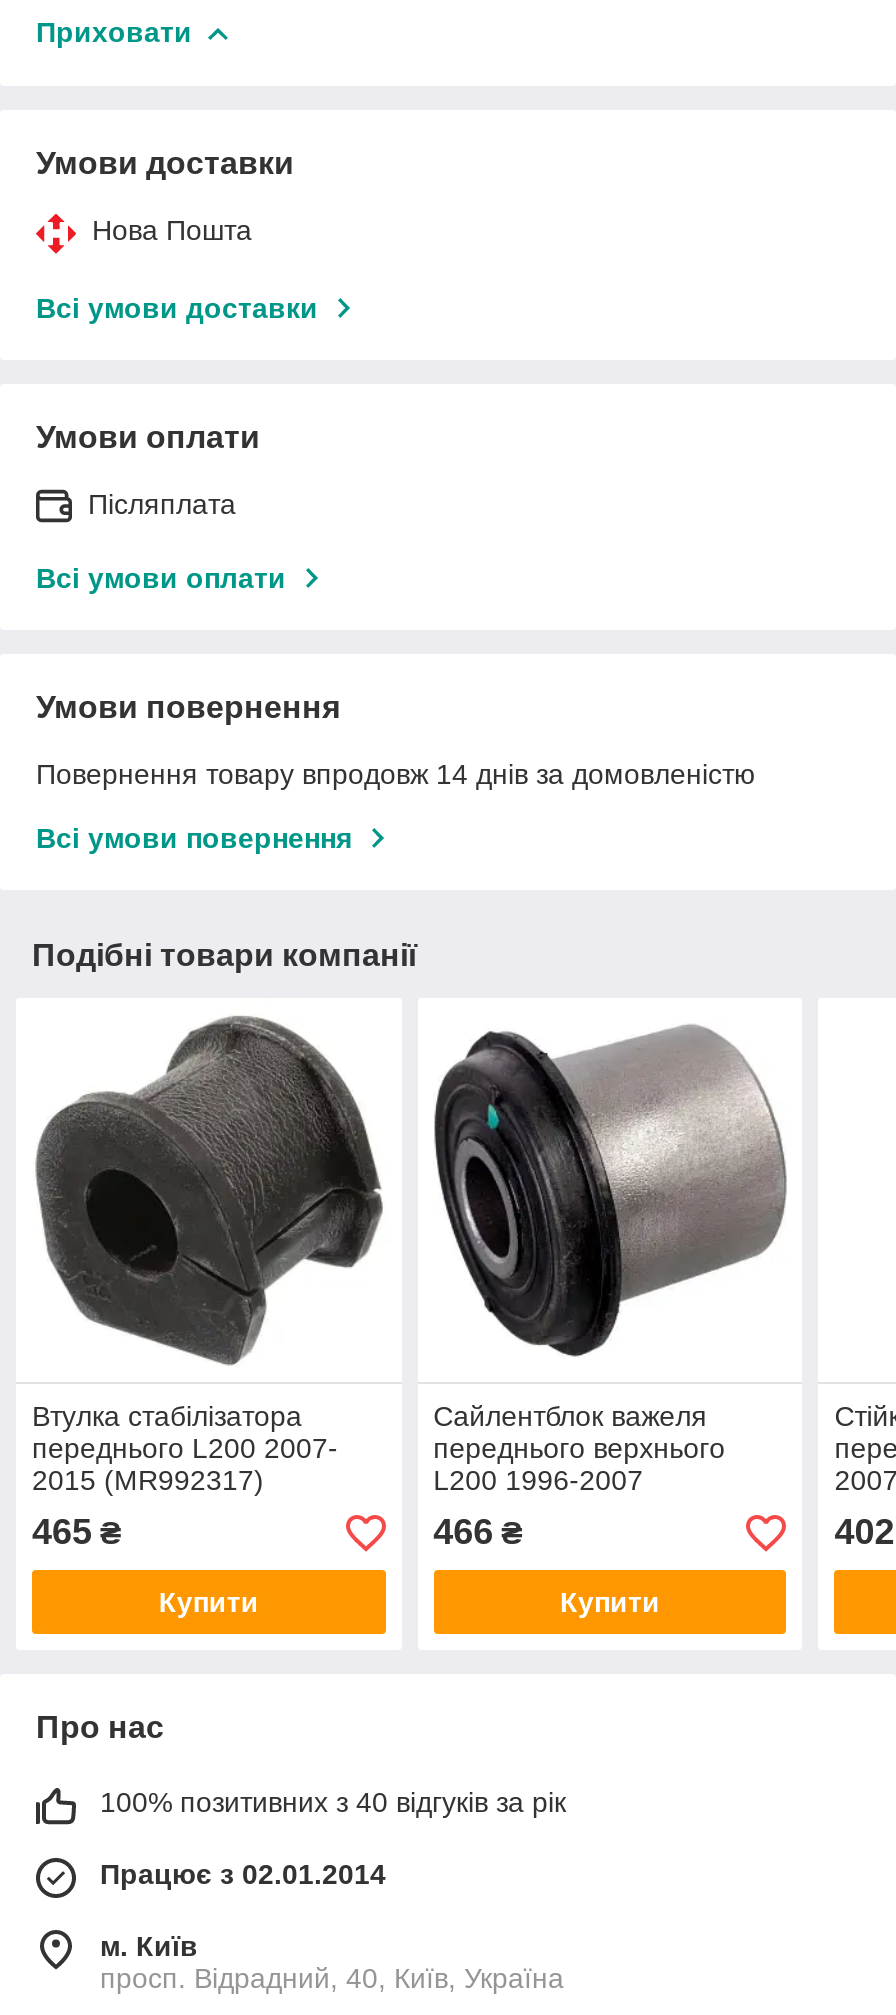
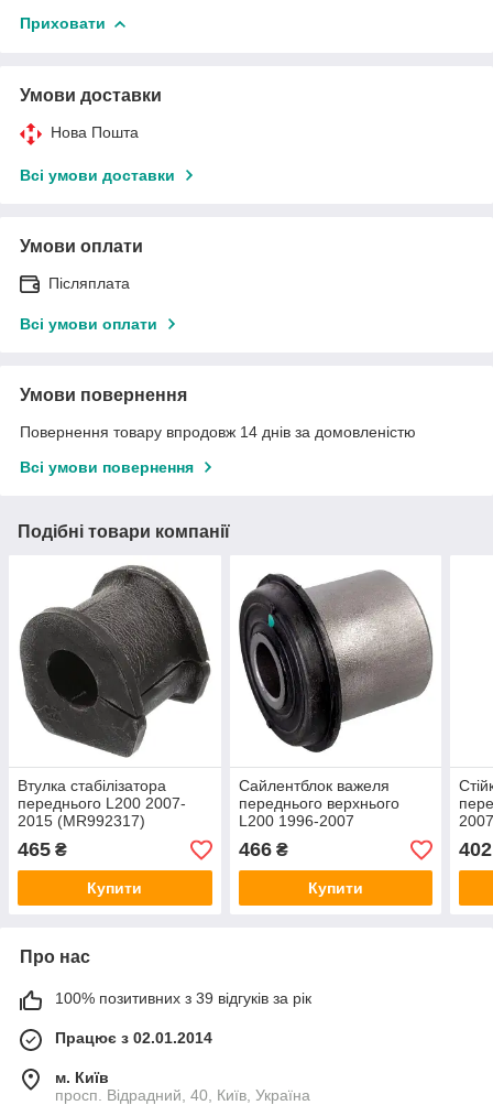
- 100% позитивних з 40 відгуків за рік
+ 100% позитивних з 39 відгуків за рік
